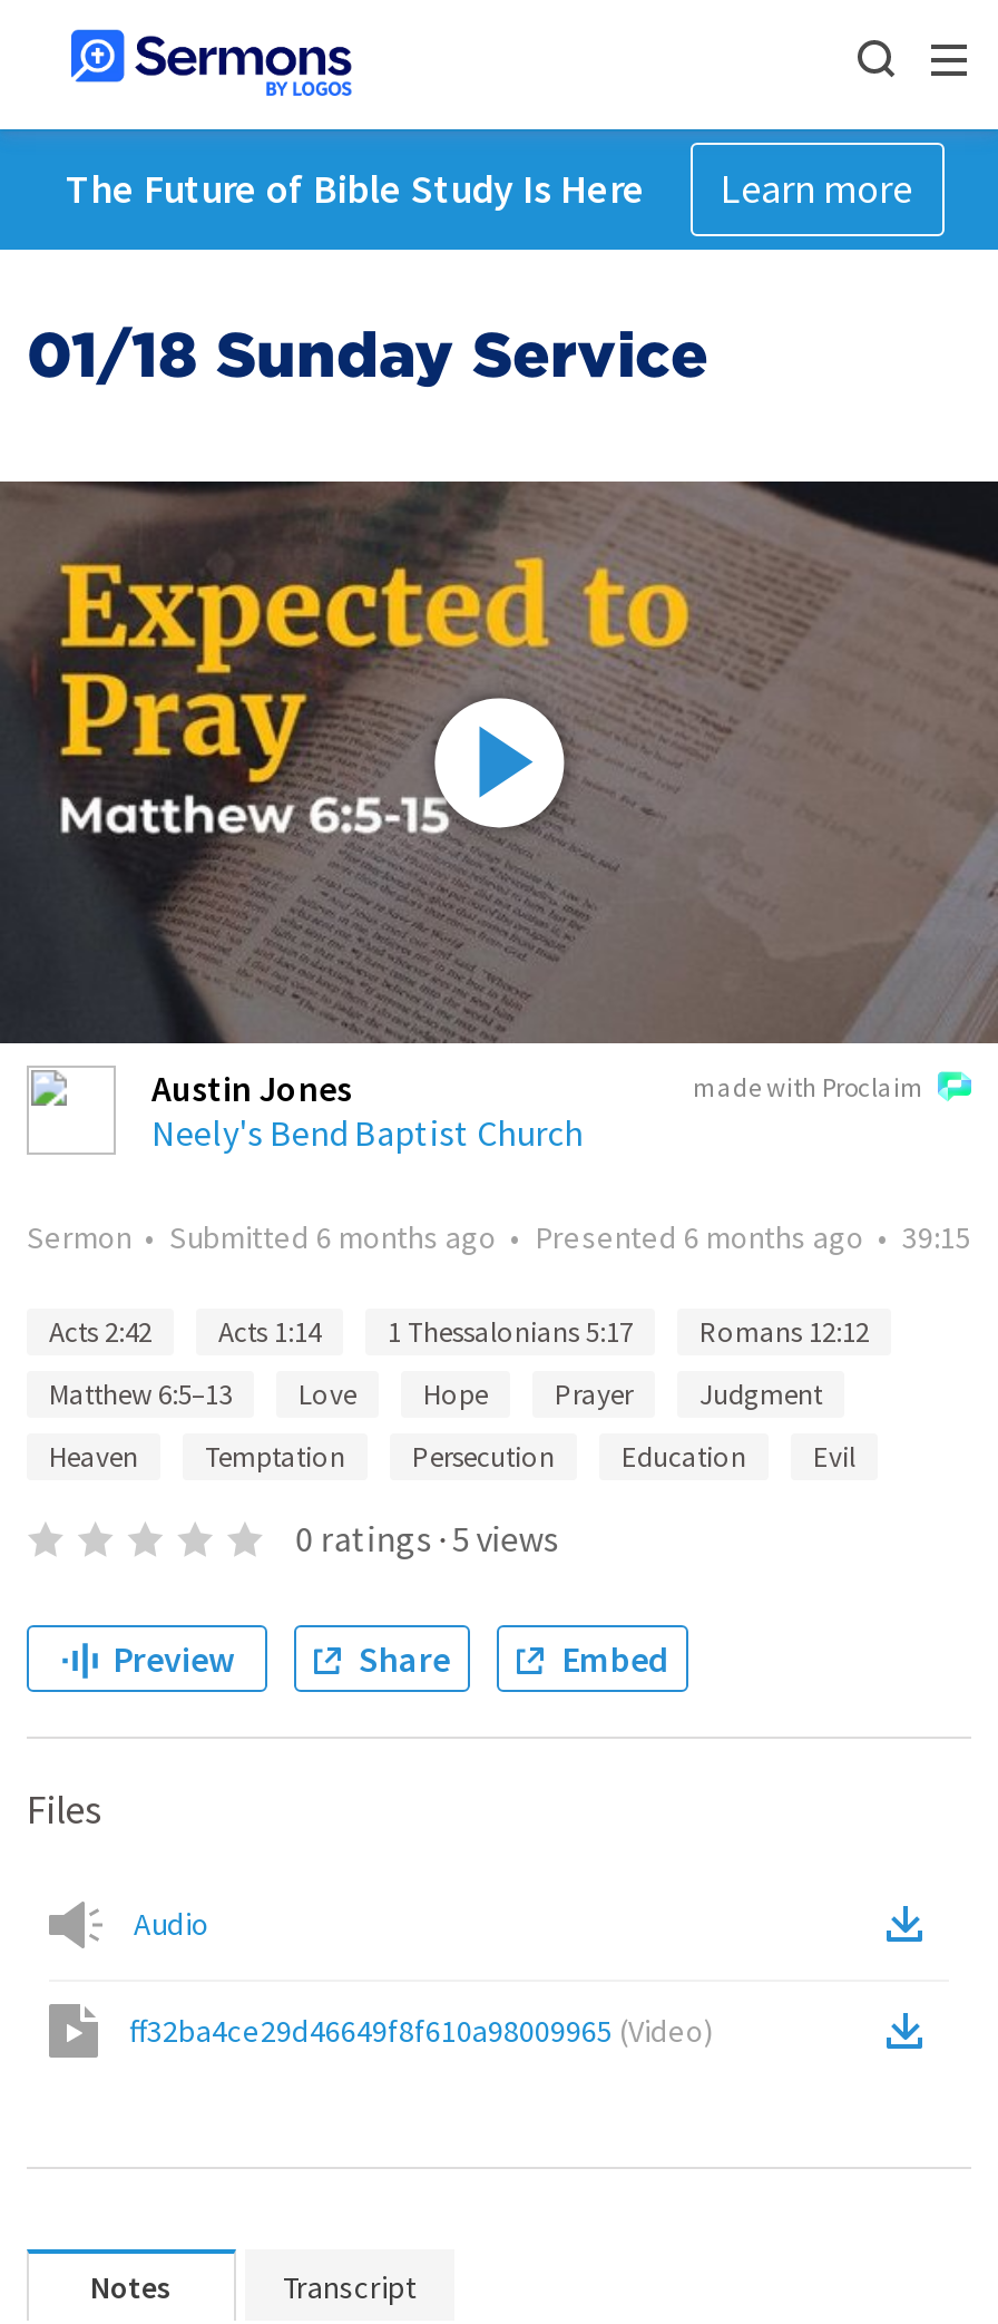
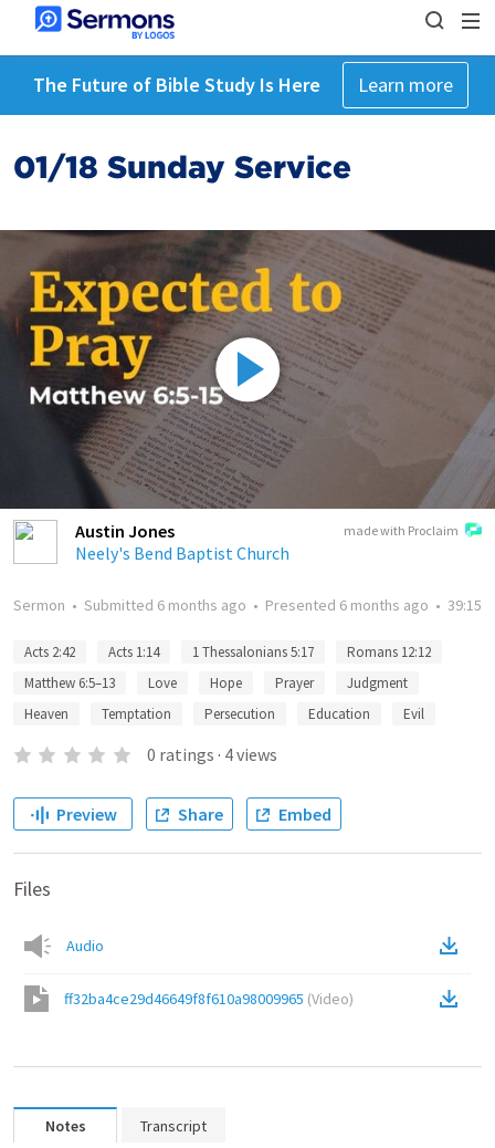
- 0 ratings · 5 views
+ 0 ratings · 4 views
